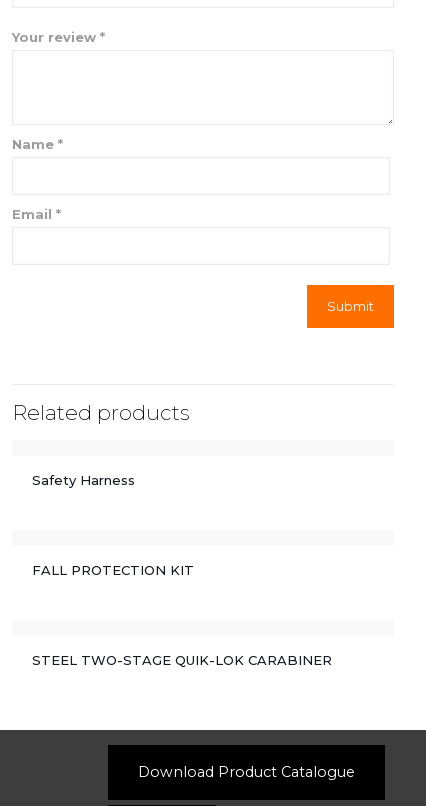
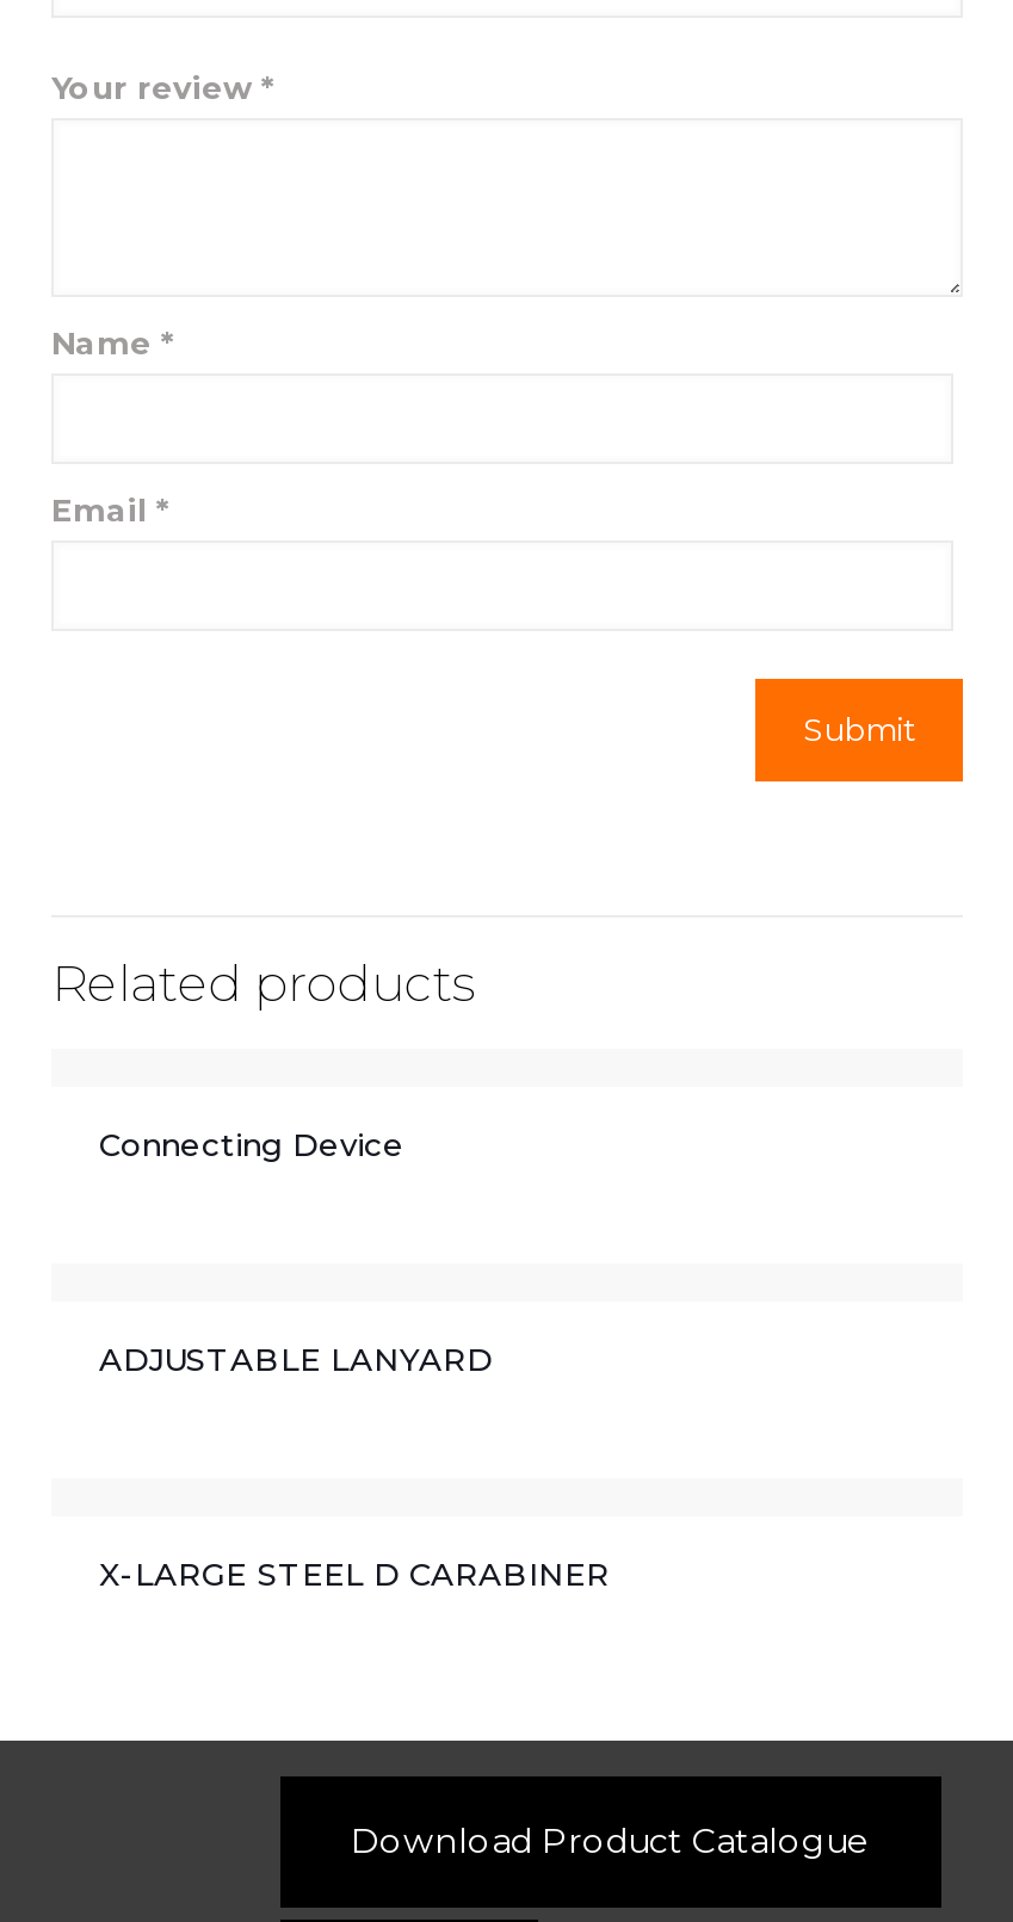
- Safety Harness
+ Connecting Device

- FALL PROTECTION KIT
+ ADJUSTABLE LANYARD

- STEEL TWO-STAGE QUIK-LOK CARABINER
+ X-LARGE STEEL D CARABINER
